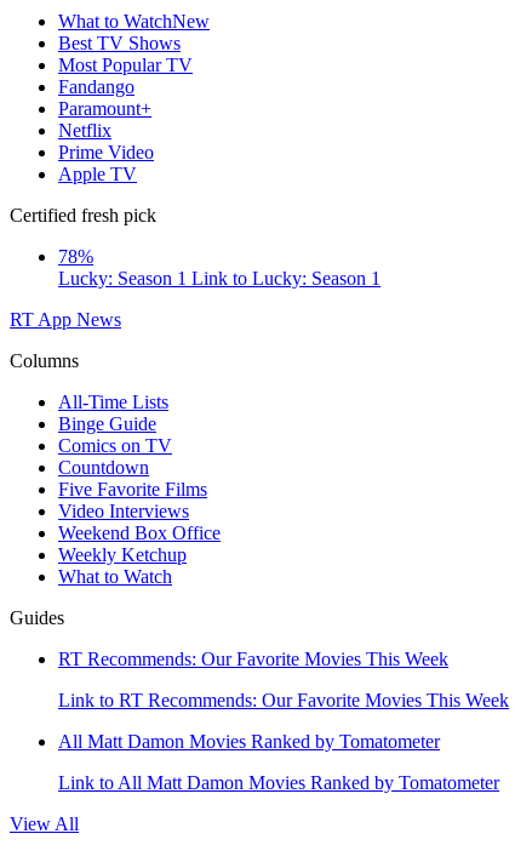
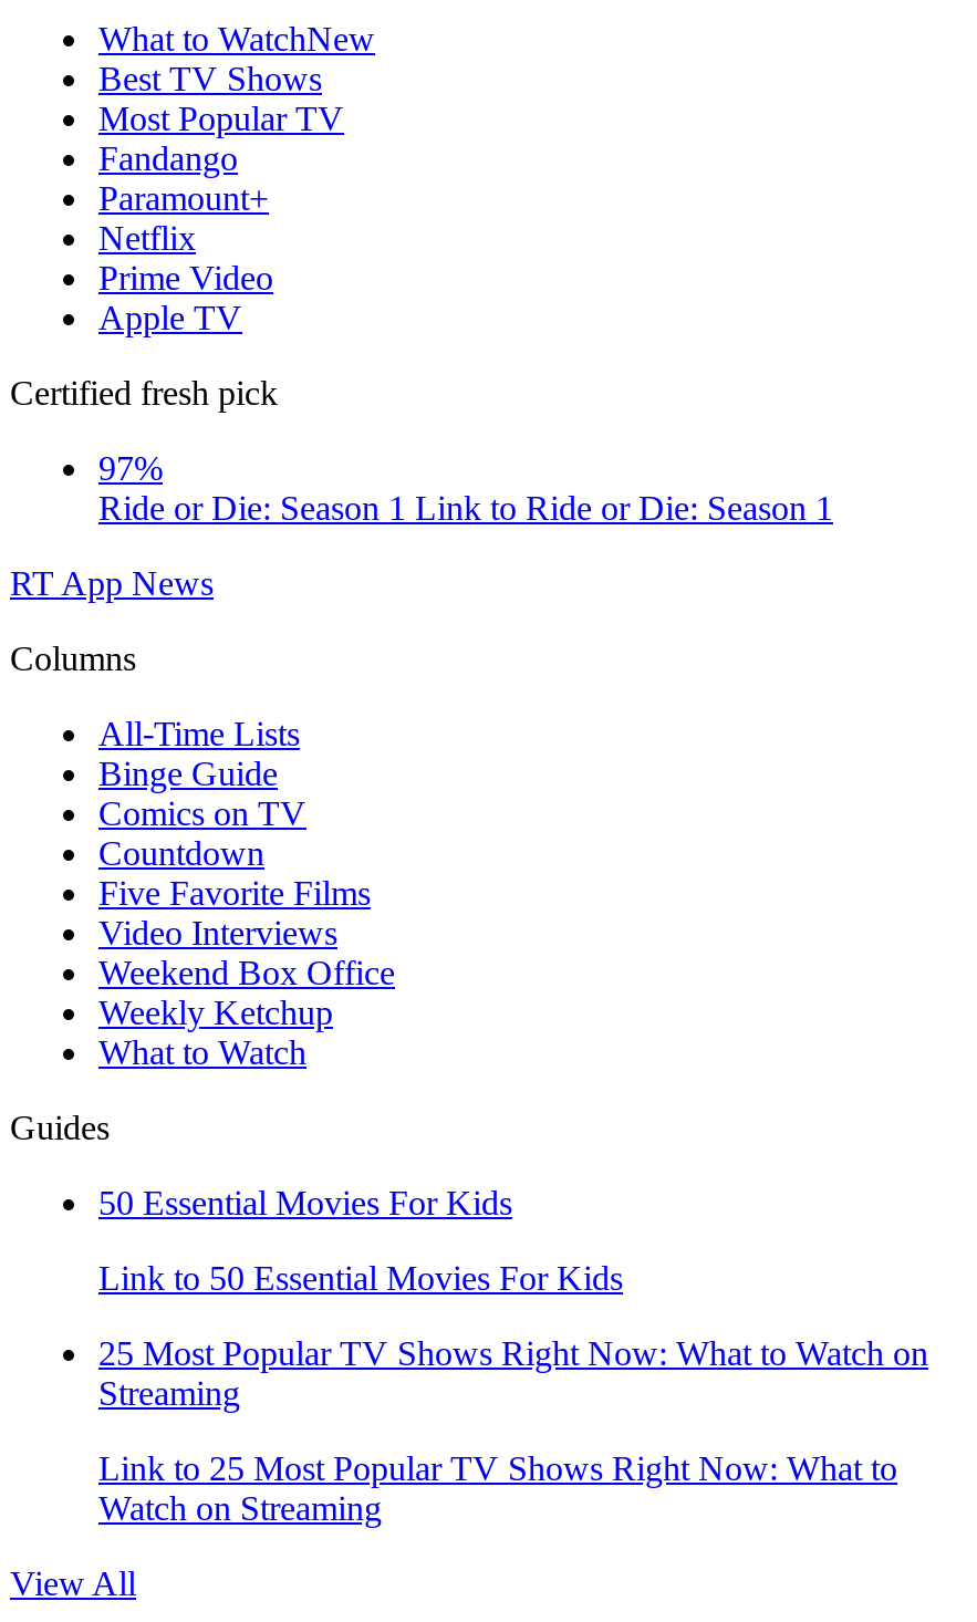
- 78%
- Lucky: Season 1 Link to Lucky: Season 1
+ 97%
+ Ride or Die: Season 1 Link to Ride or Die: Season 1

- RT Recommends: Our Favorite Movies This Week
+ 50 Essential Movies For Kids

- Link to RT Recommends: Our Favorite Movies This Week
+ Link to 50 Essential Movies For Kids

- All Matt Damon Movies Ranked by Tomatometer
+ 25 Most Popular TV Shows Right Now: What to Watch on
+ Streaming

- Link to All Matt Damon Movies Ranked by Tomatometer
+ Link to 25 Most Popular TV Shows Right Now: What to
+ Watch on Streaming
